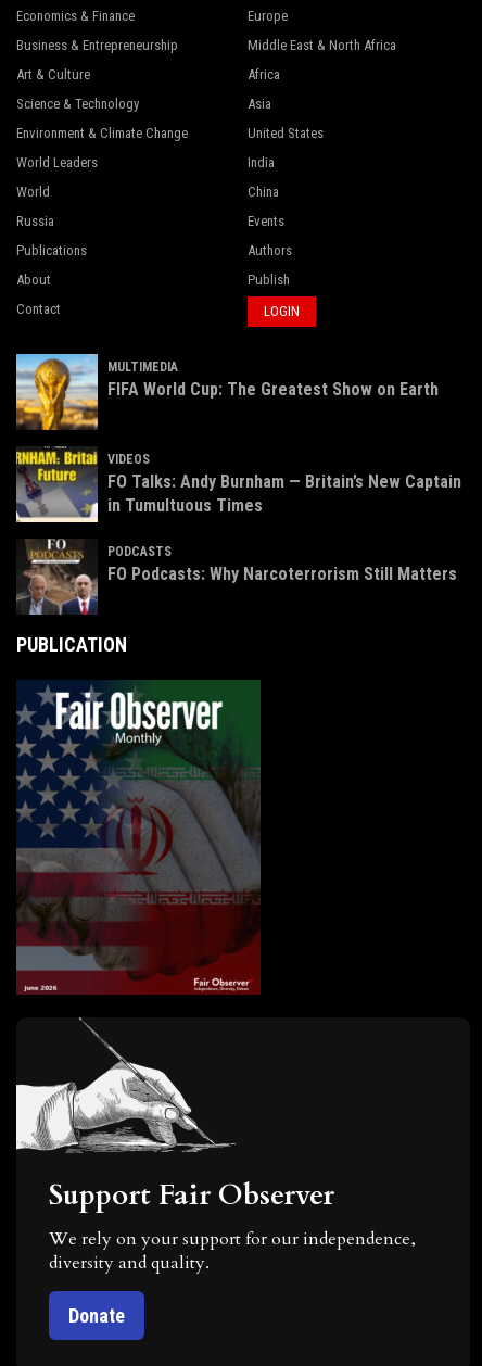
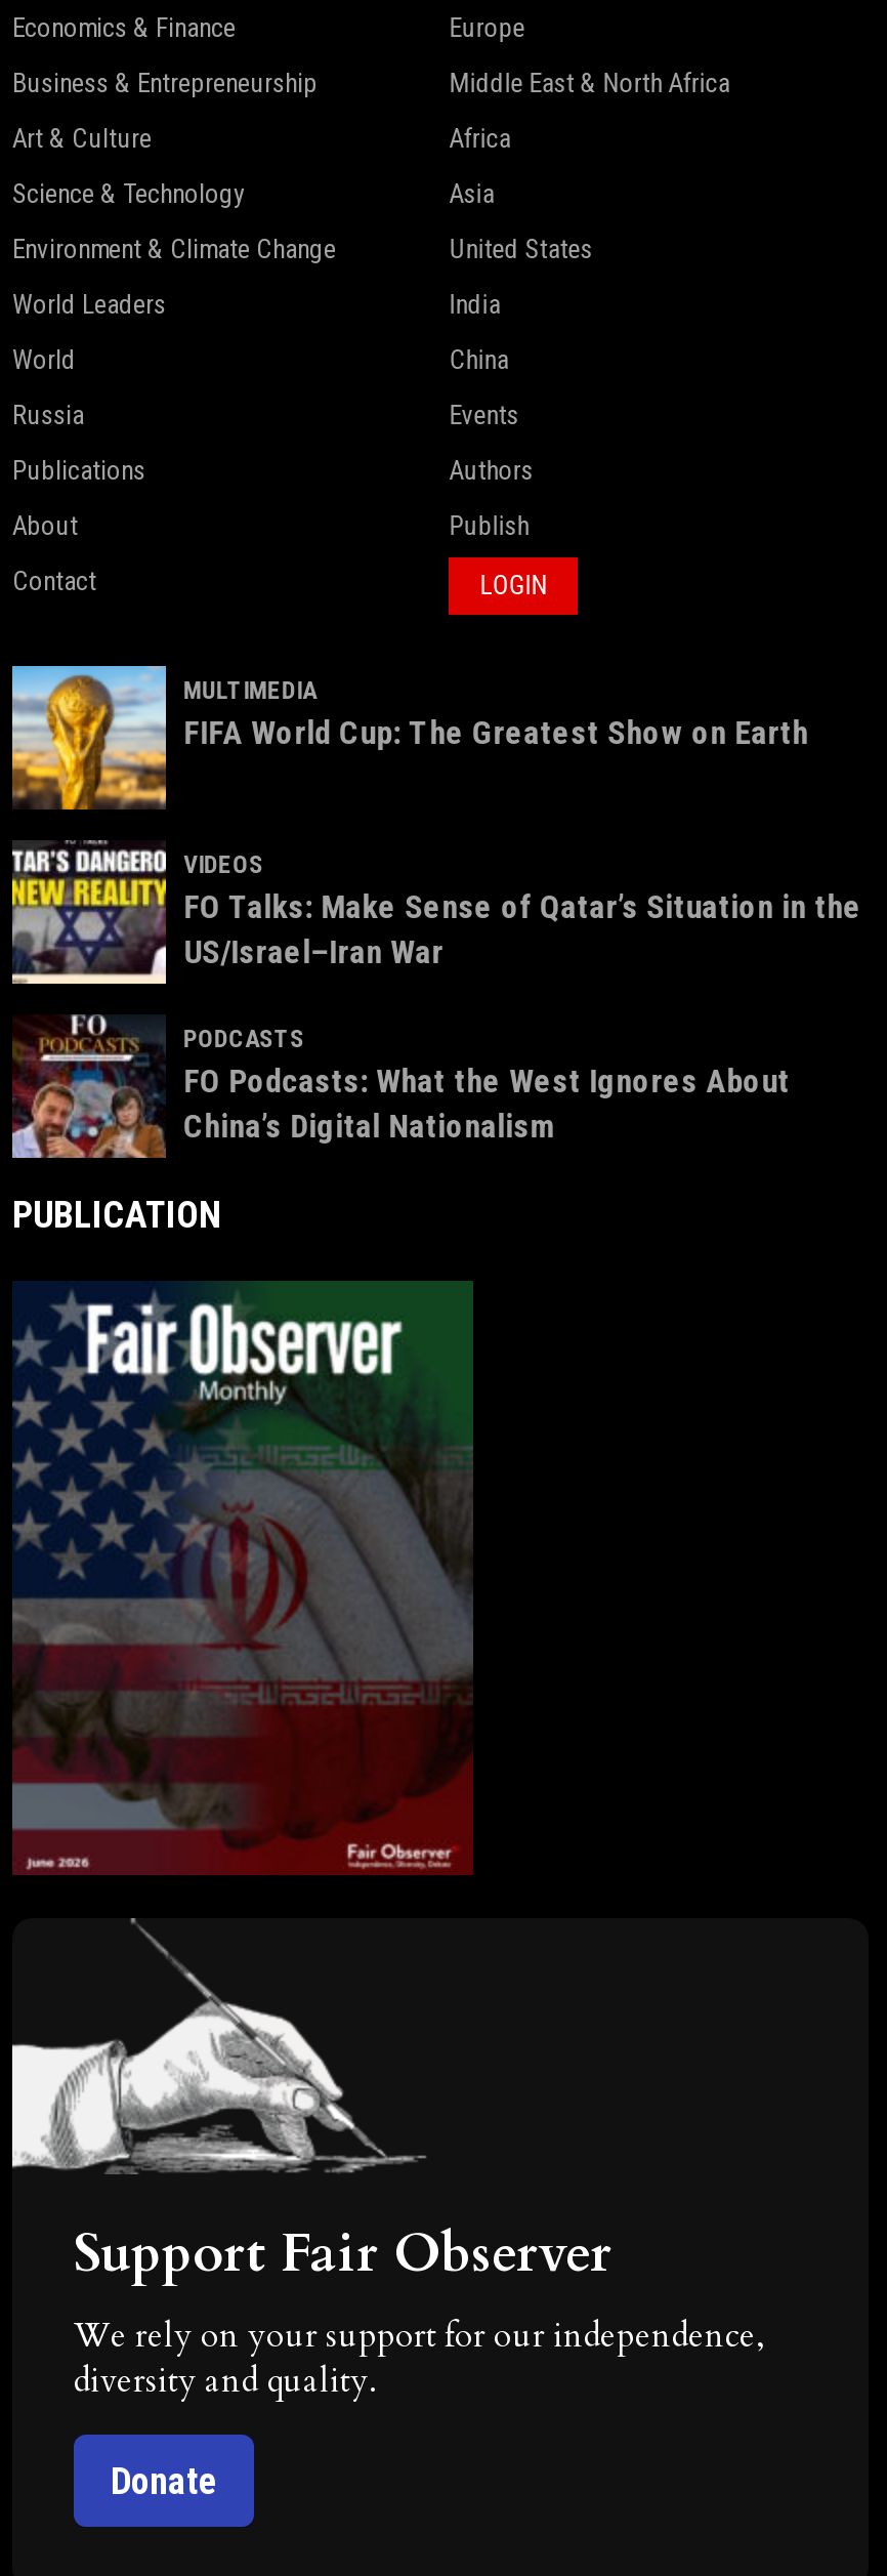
- [image]
- FO Talks: Andy Burnham — Britain’s New Captain
- in Tumultuous Times
+ [image]
+ FO Talks: Make Sense of Qatar’s Situation in the
+ US/Israel–Iran War

- [image]
- FO Podcasts: Why Narcoterrorism Still Matters
+ [image]
+ FO Podcasts: What the West Ignores About
+ China’s Digital Nationalism
